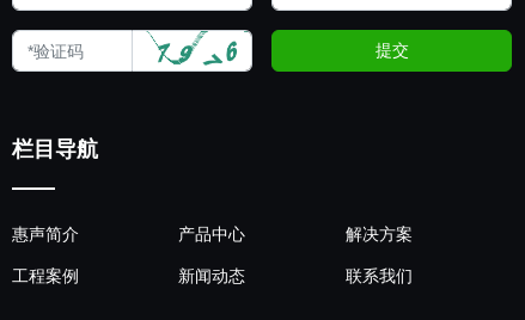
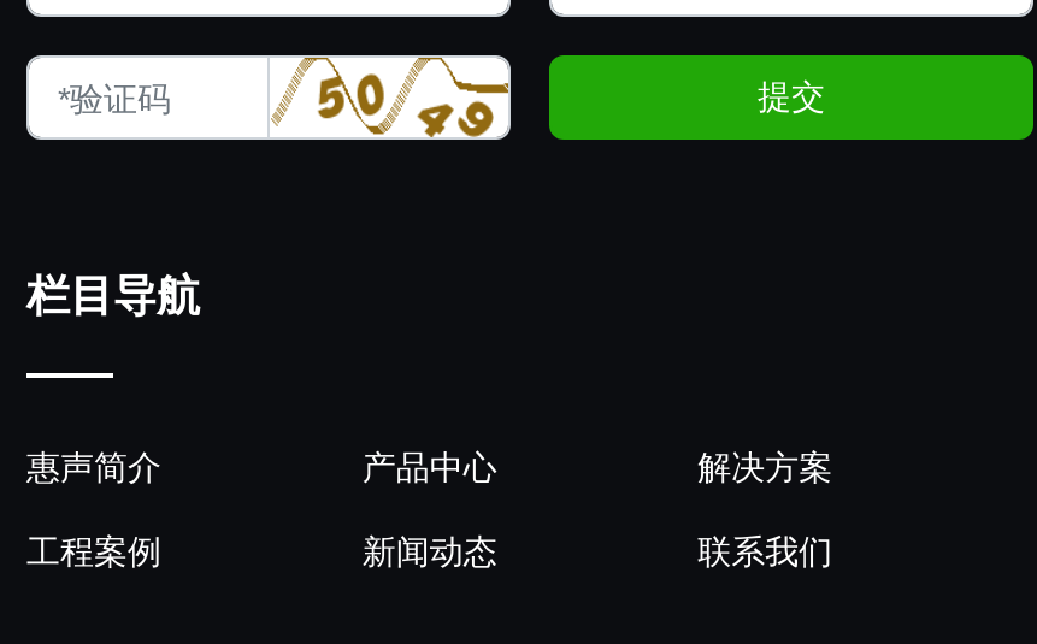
- [image]
+ [image]
